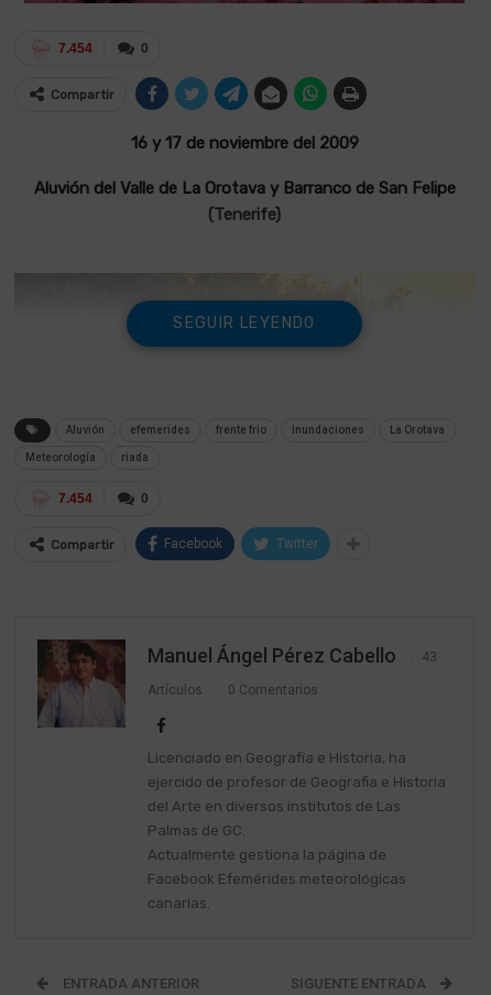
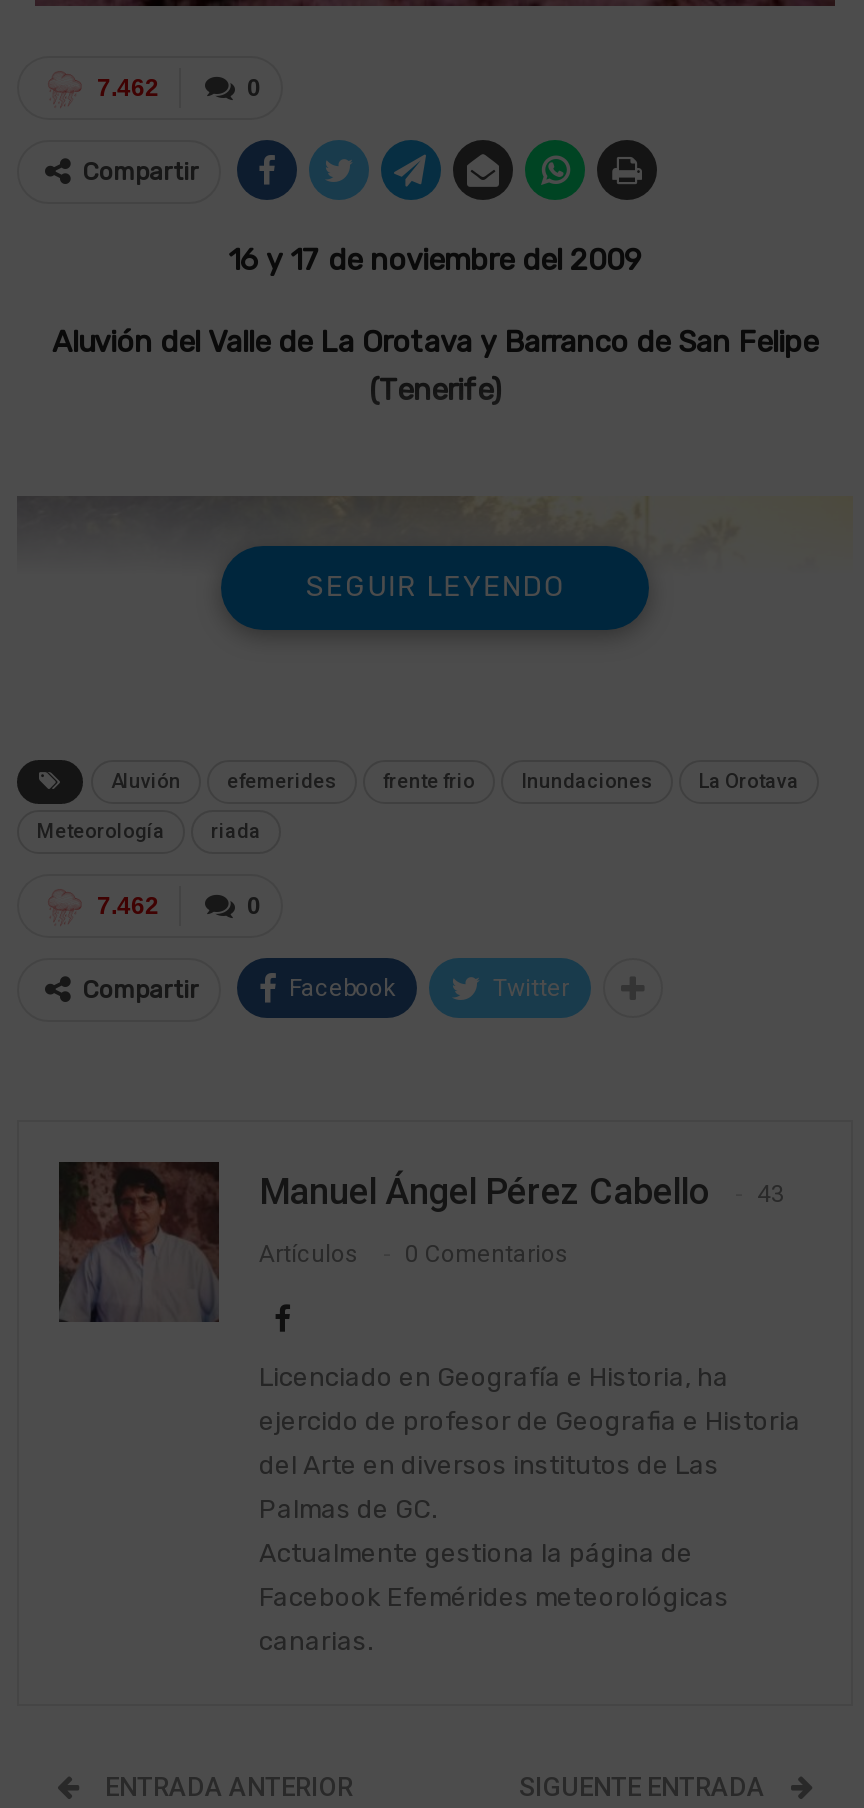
- 7.454
+ 7.462

- 7.454
+ 7.462
